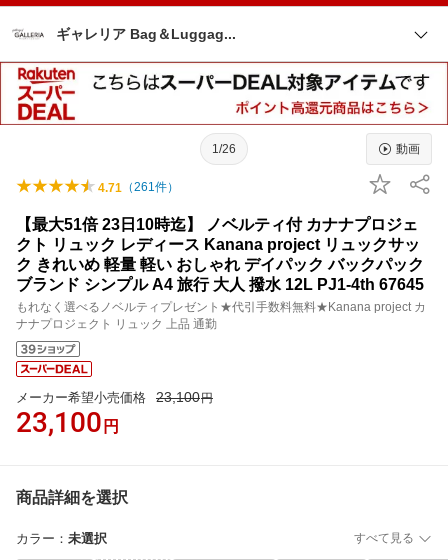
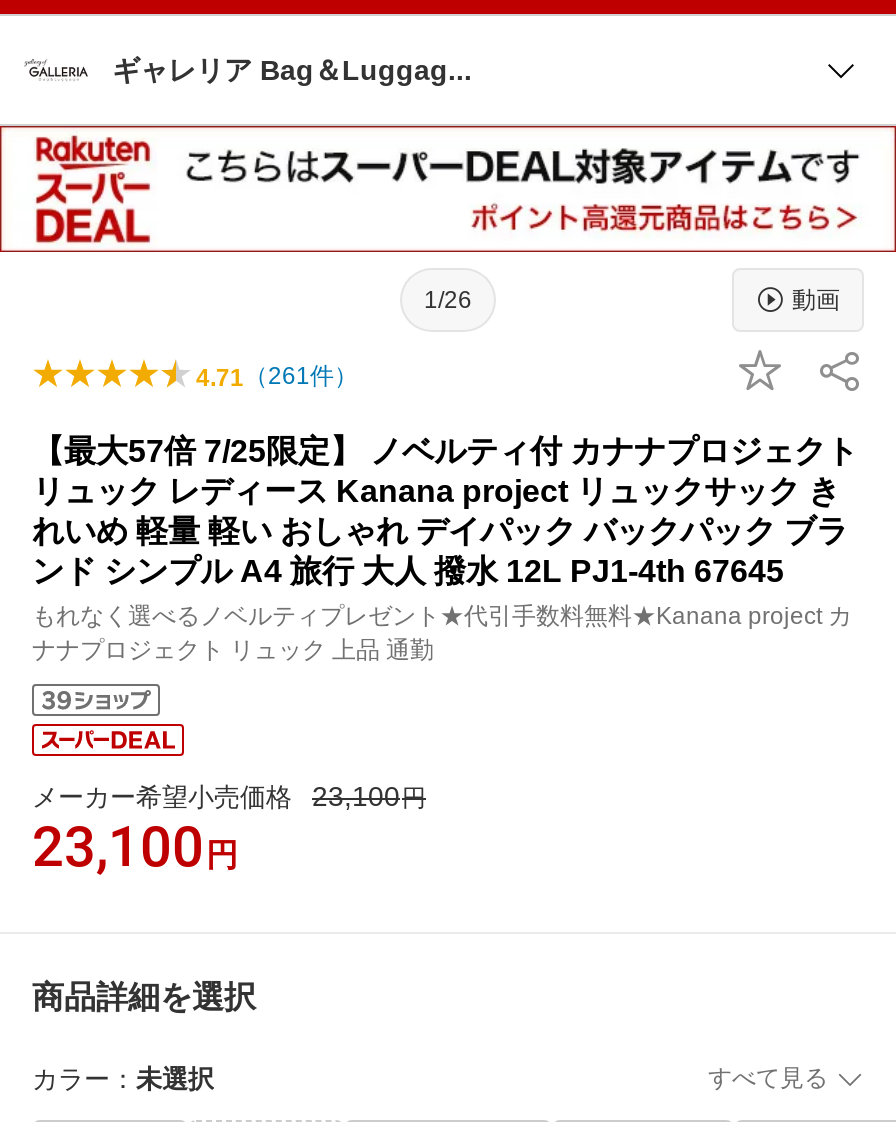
- 【最大51倍 23日10時迄】 ノベルティ付 カナナプロジェ
- クト リュック レディース Kanana project リュックサッ
- ク きれいめ 軽量 軽い おしゃれ デイパック バックパック
- ブランド シンプル A4 旅行 大人 撥水 12L PJ1-4th 67645
+ 【最大57倍 7/25限定】 ノベルティ付 カナナプロジェクト
+ リュック レディース Kanana project リュックサック き
+ れいめ 軽量 軽い おしゃれ デイパック バックパック ブラ
+ ンド シンプル A4 旅行 大人 撥水 12L PJ1-4th 67645
